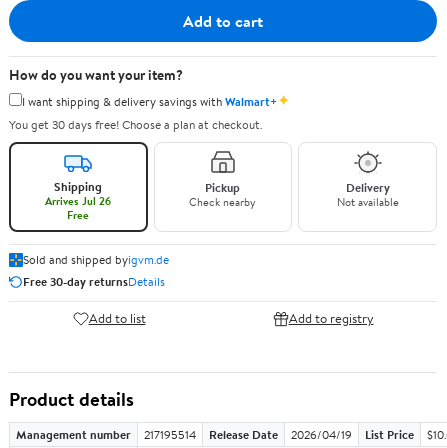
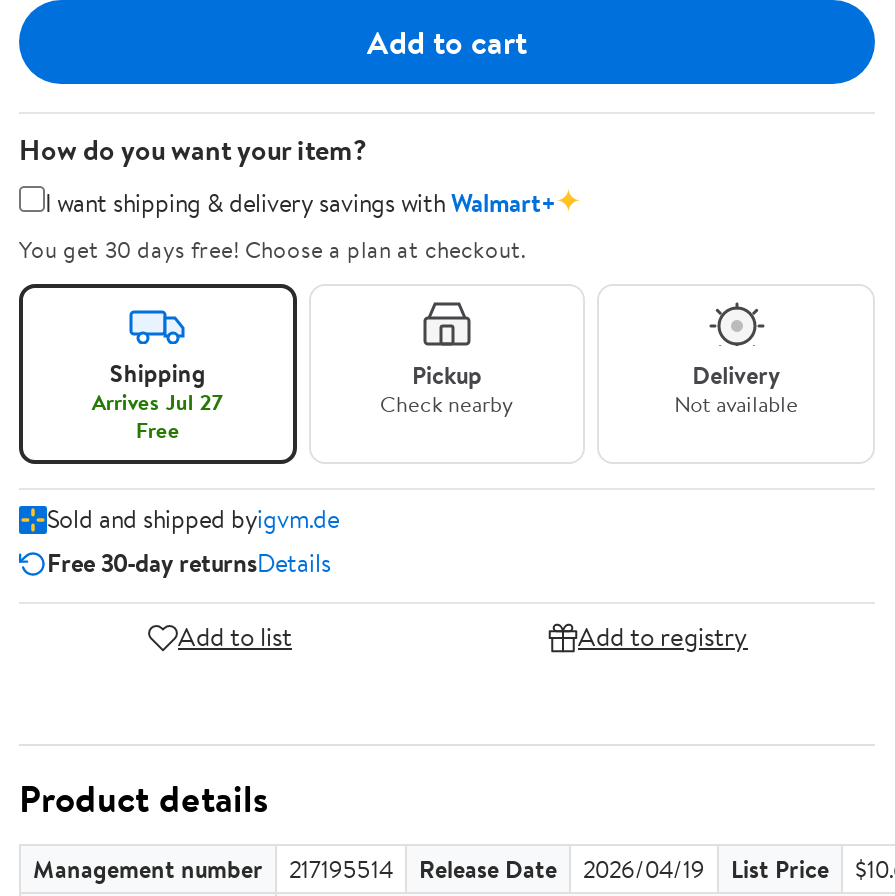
- Arrives Jul 26
+ Arrives Jul 27
